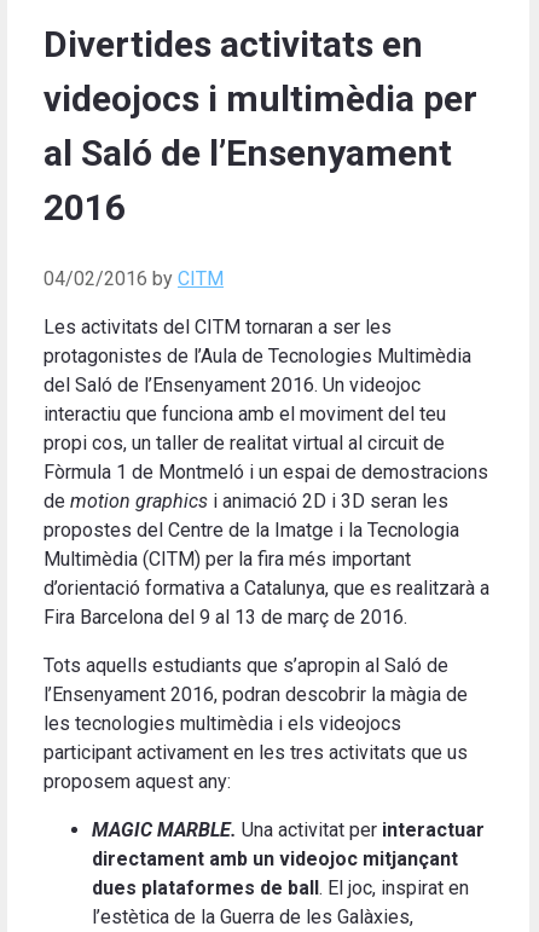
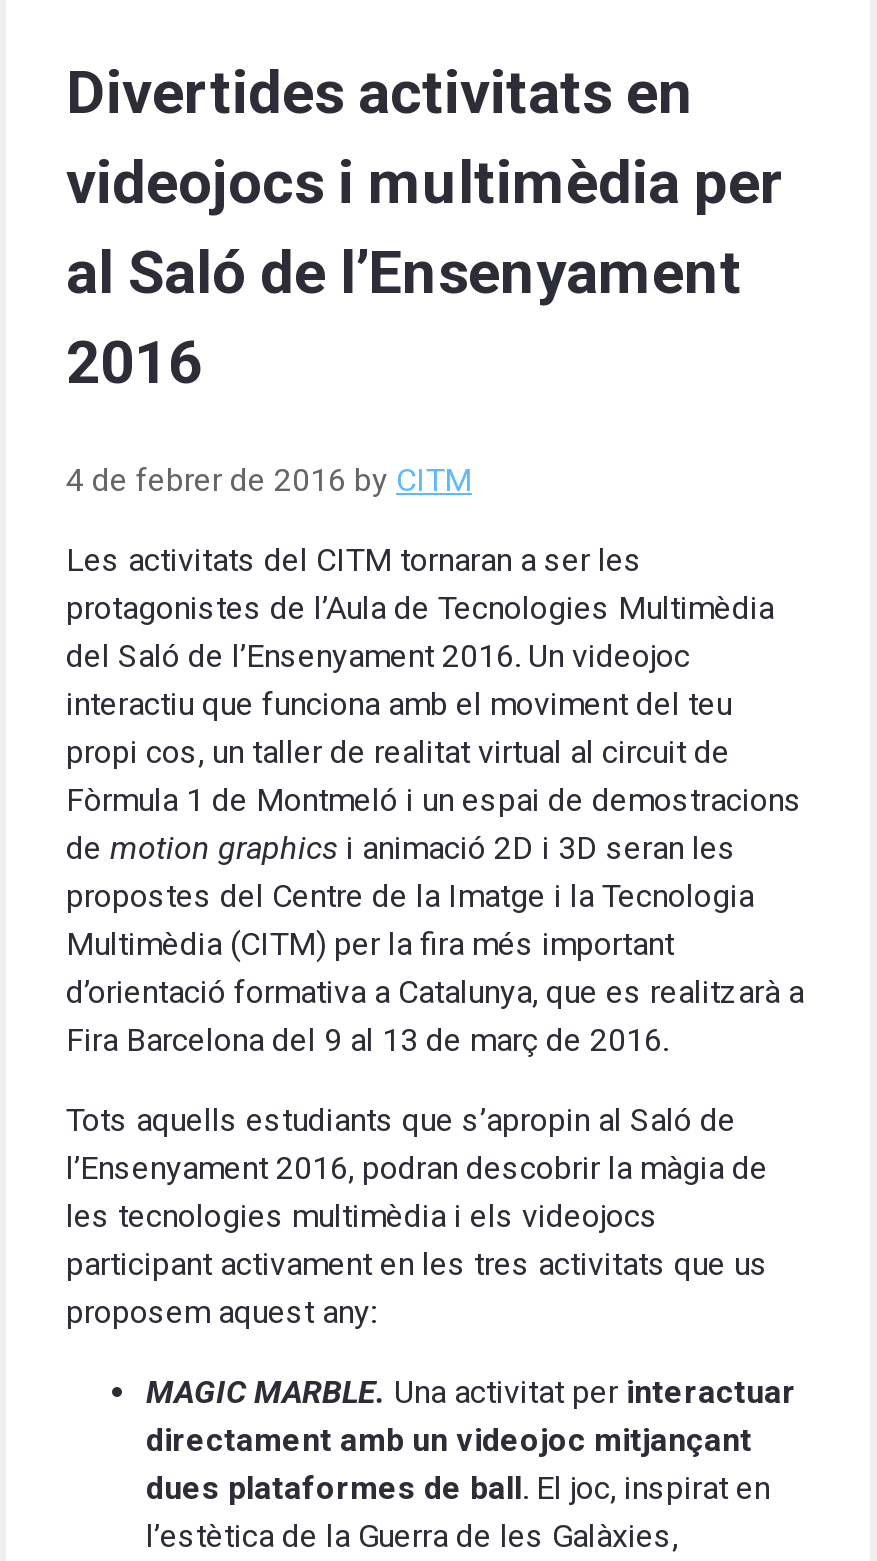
- 04/02/2016 by CITM
+ 4 de febrer de 2016 by CITM
